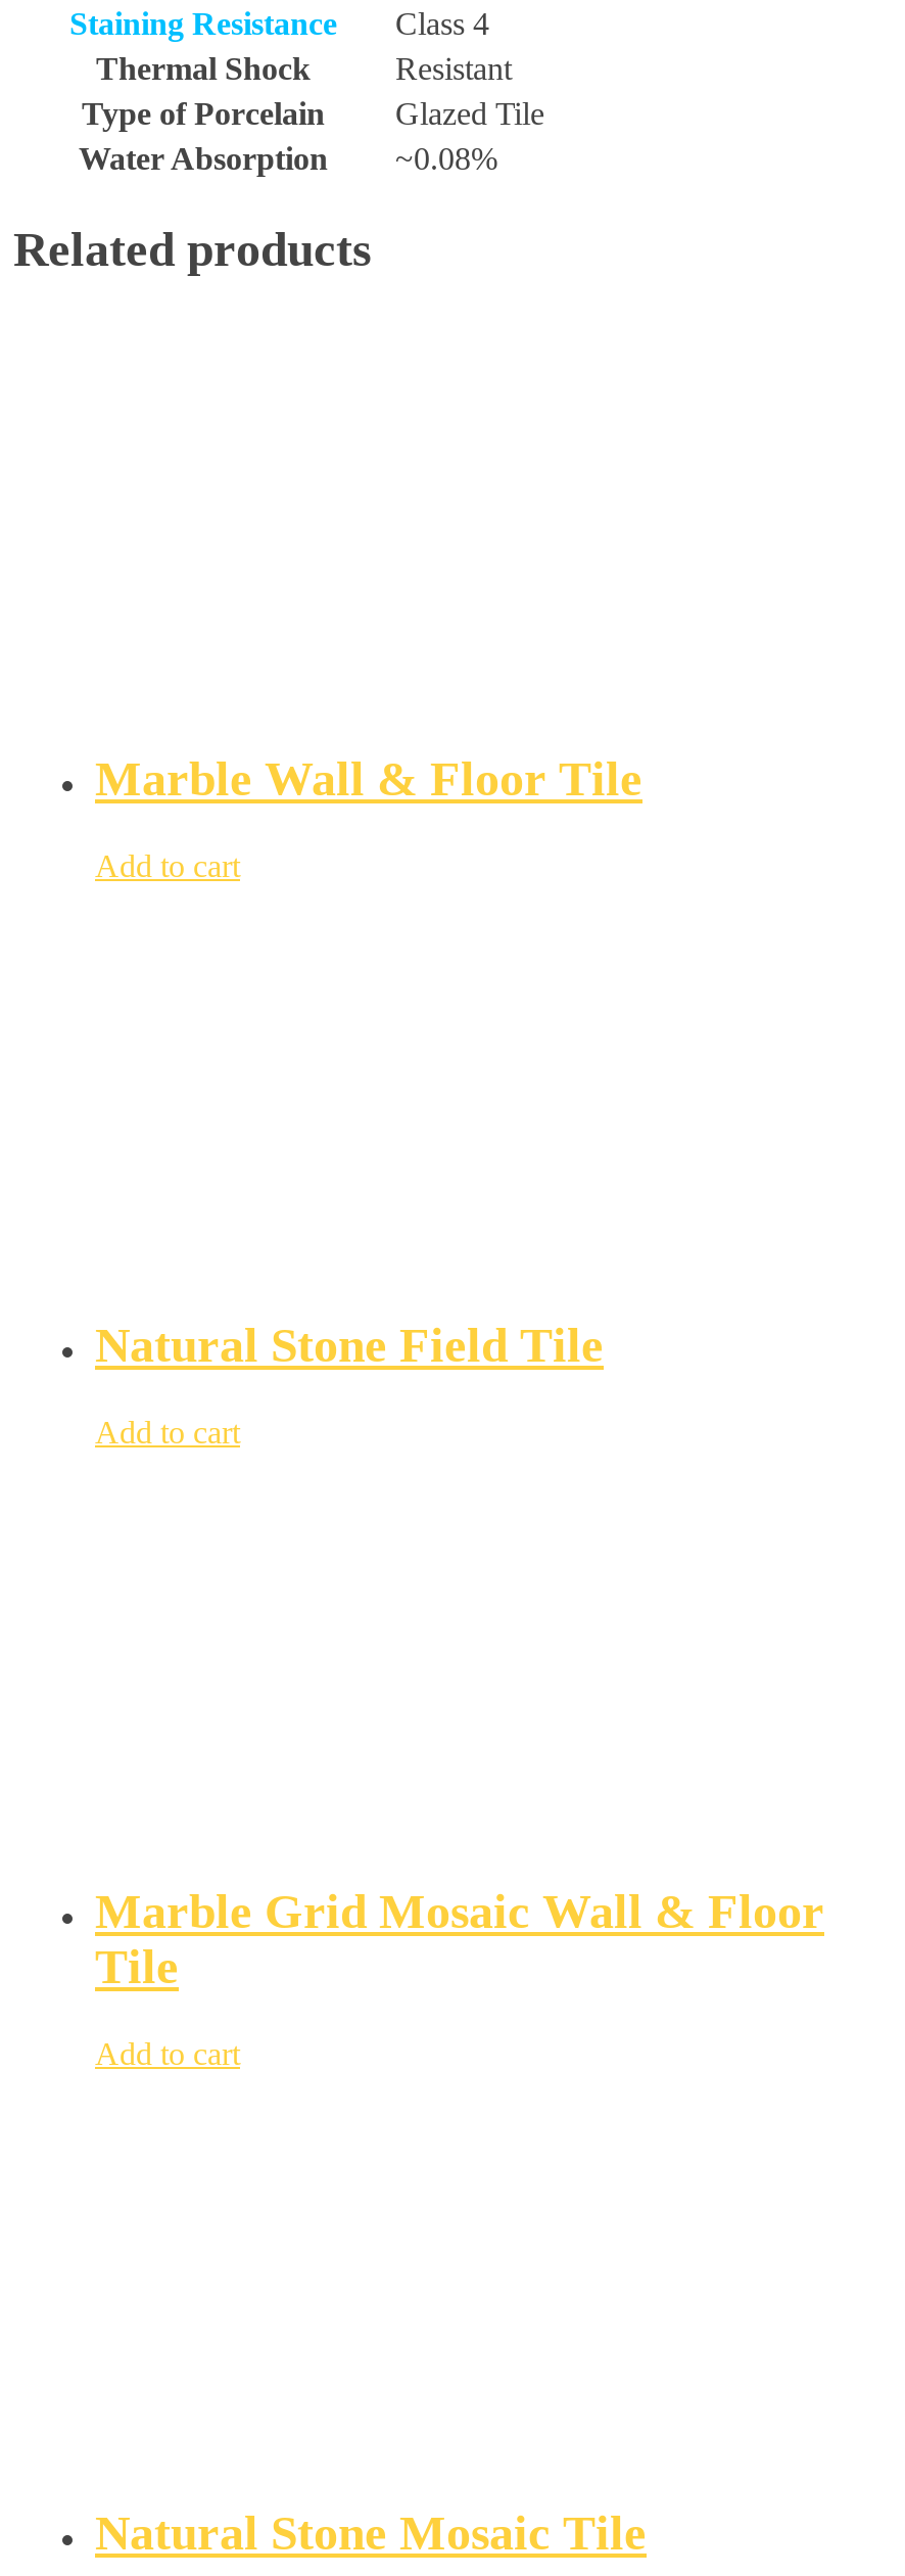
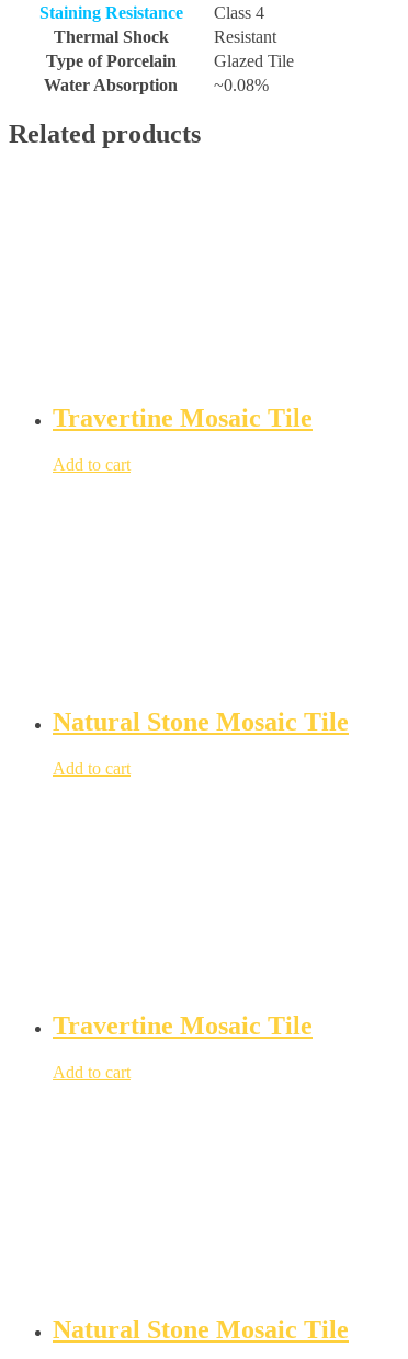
- Marble Wall & Floor Tile
+ Travertine Mosaic Tile

- Natural Stone Field Tile
+ Natural Stone Mosaic Tile

- Marble Grid Mosaic Wall & Floor
- Tile
+ Travertine Mosaic Tile
